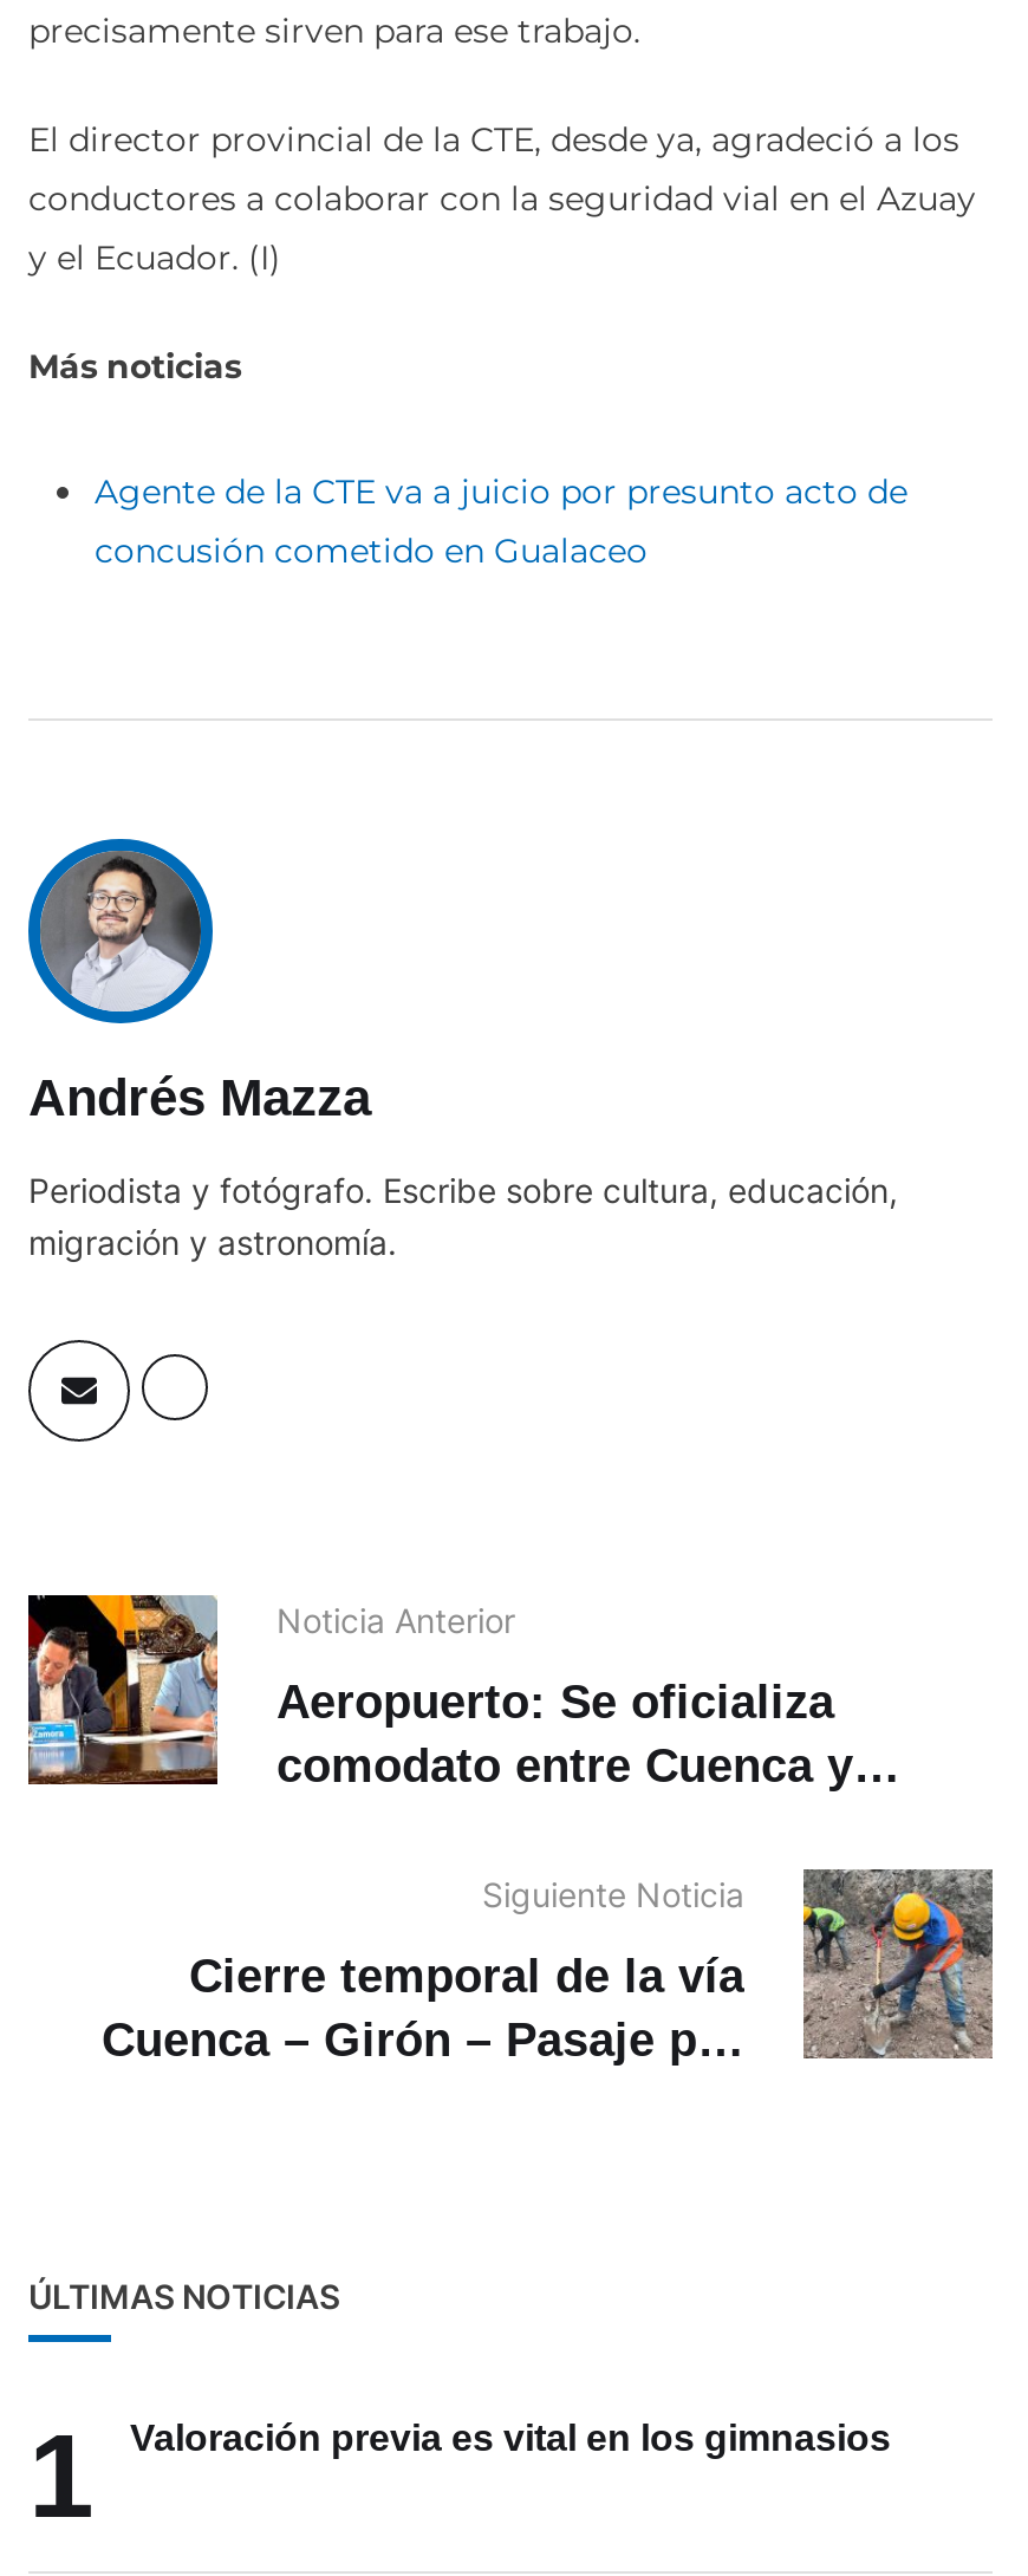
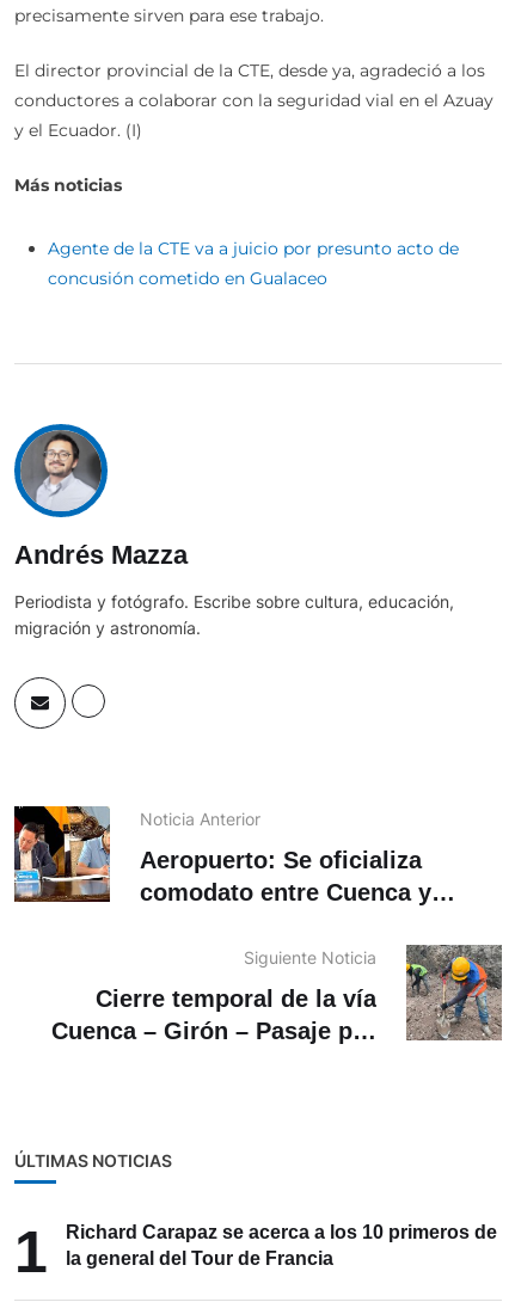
- Valoración previa es vital en los gimnasios
+ Richard Carapaz se acerca a los 10 primeros de
+ la general del Tour de Francia
